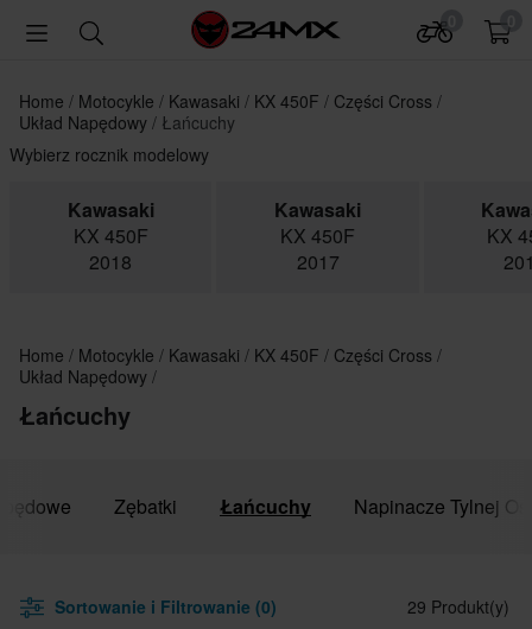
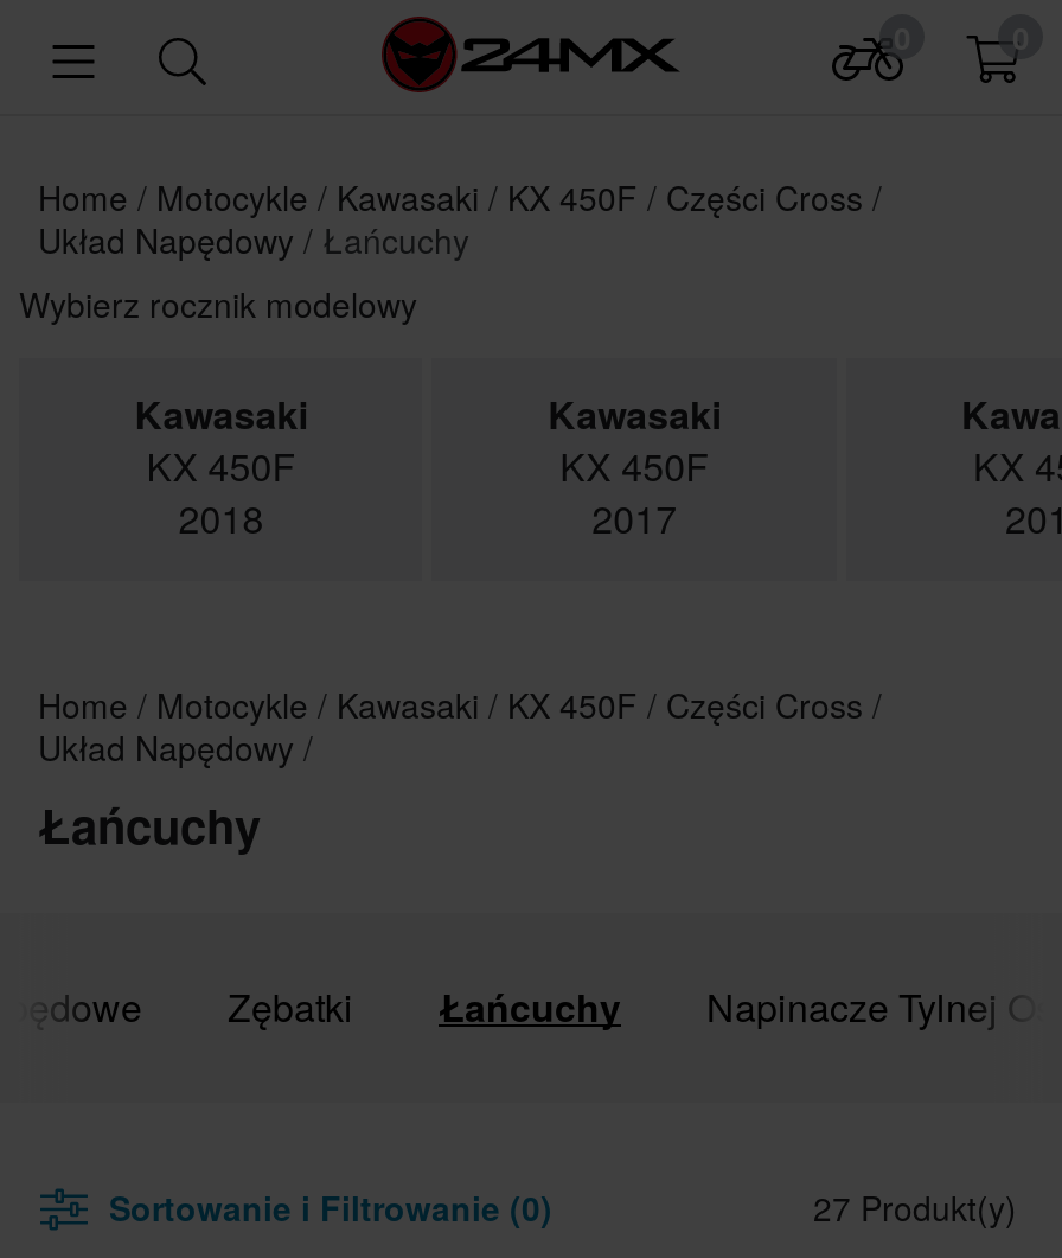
- 29 Produkt(y)
+ 27 Produkt(y)
